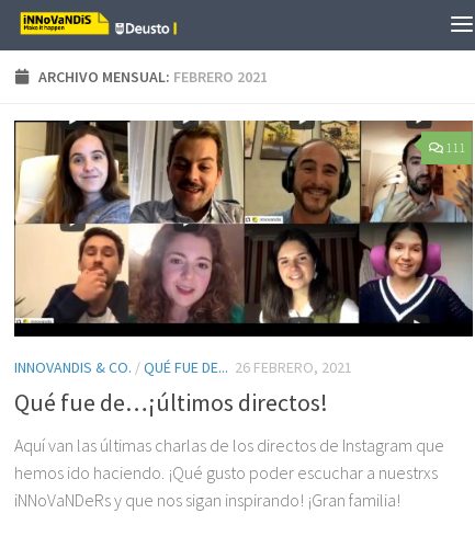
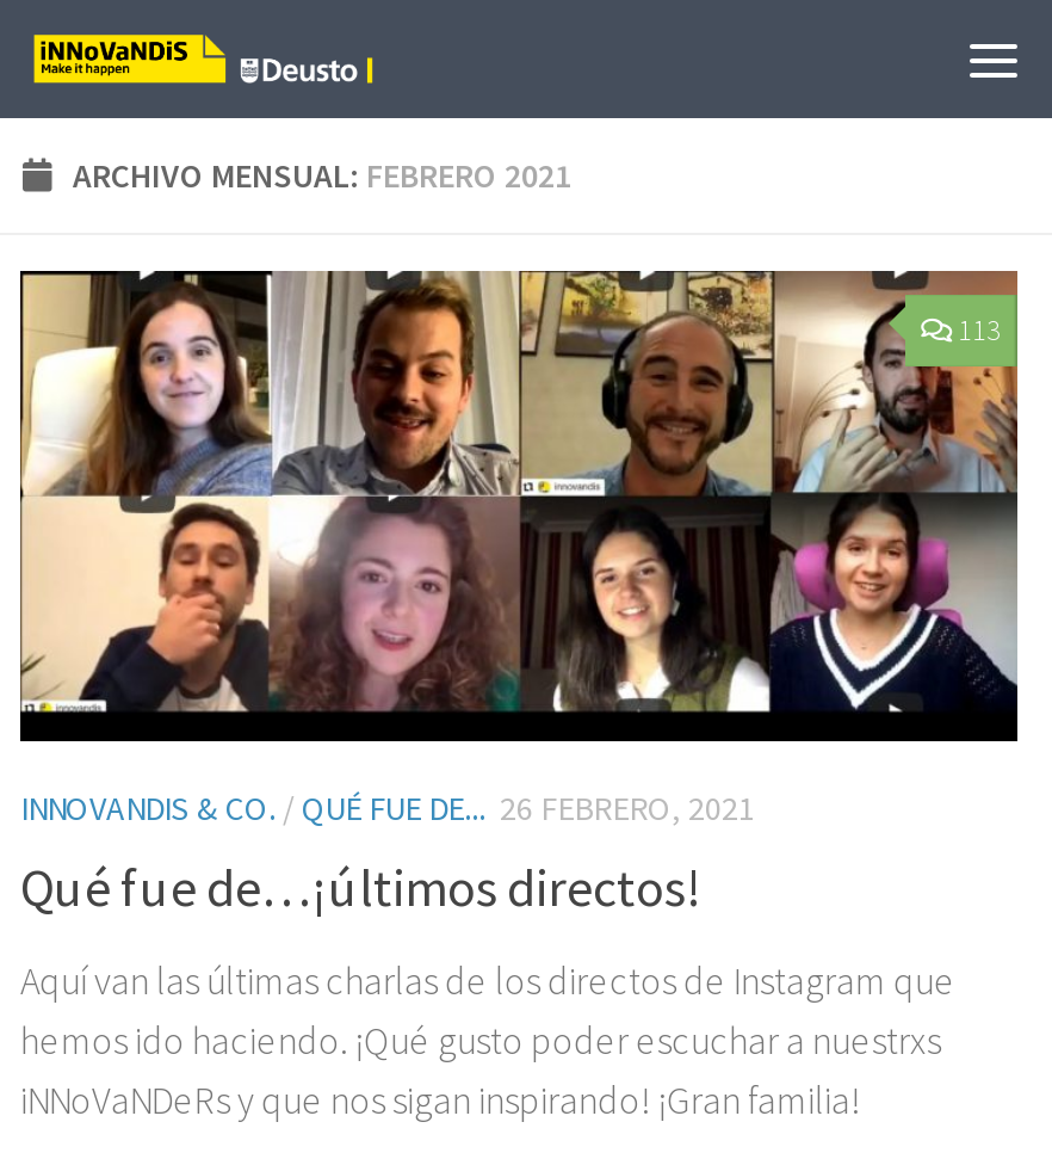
- 111
+ 113
